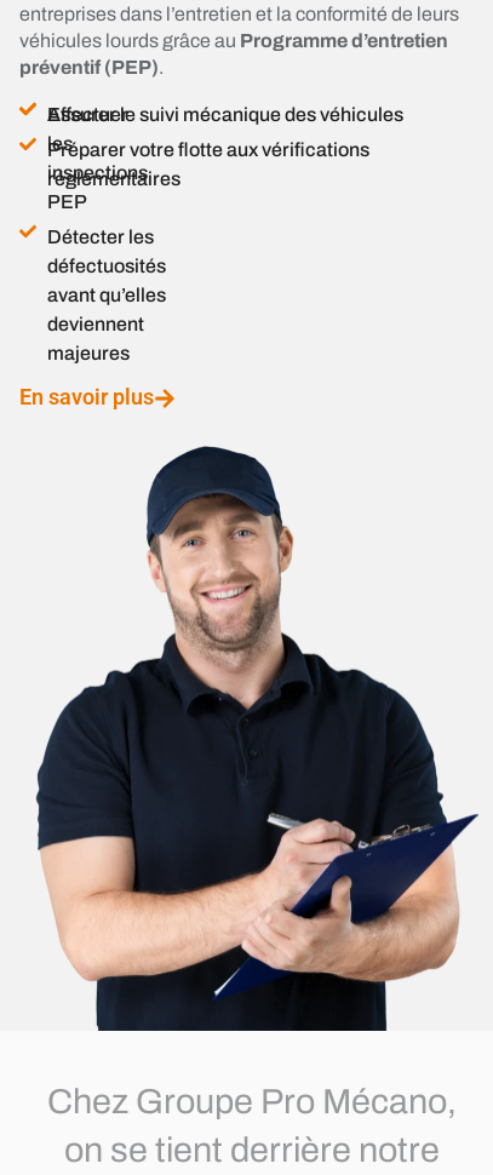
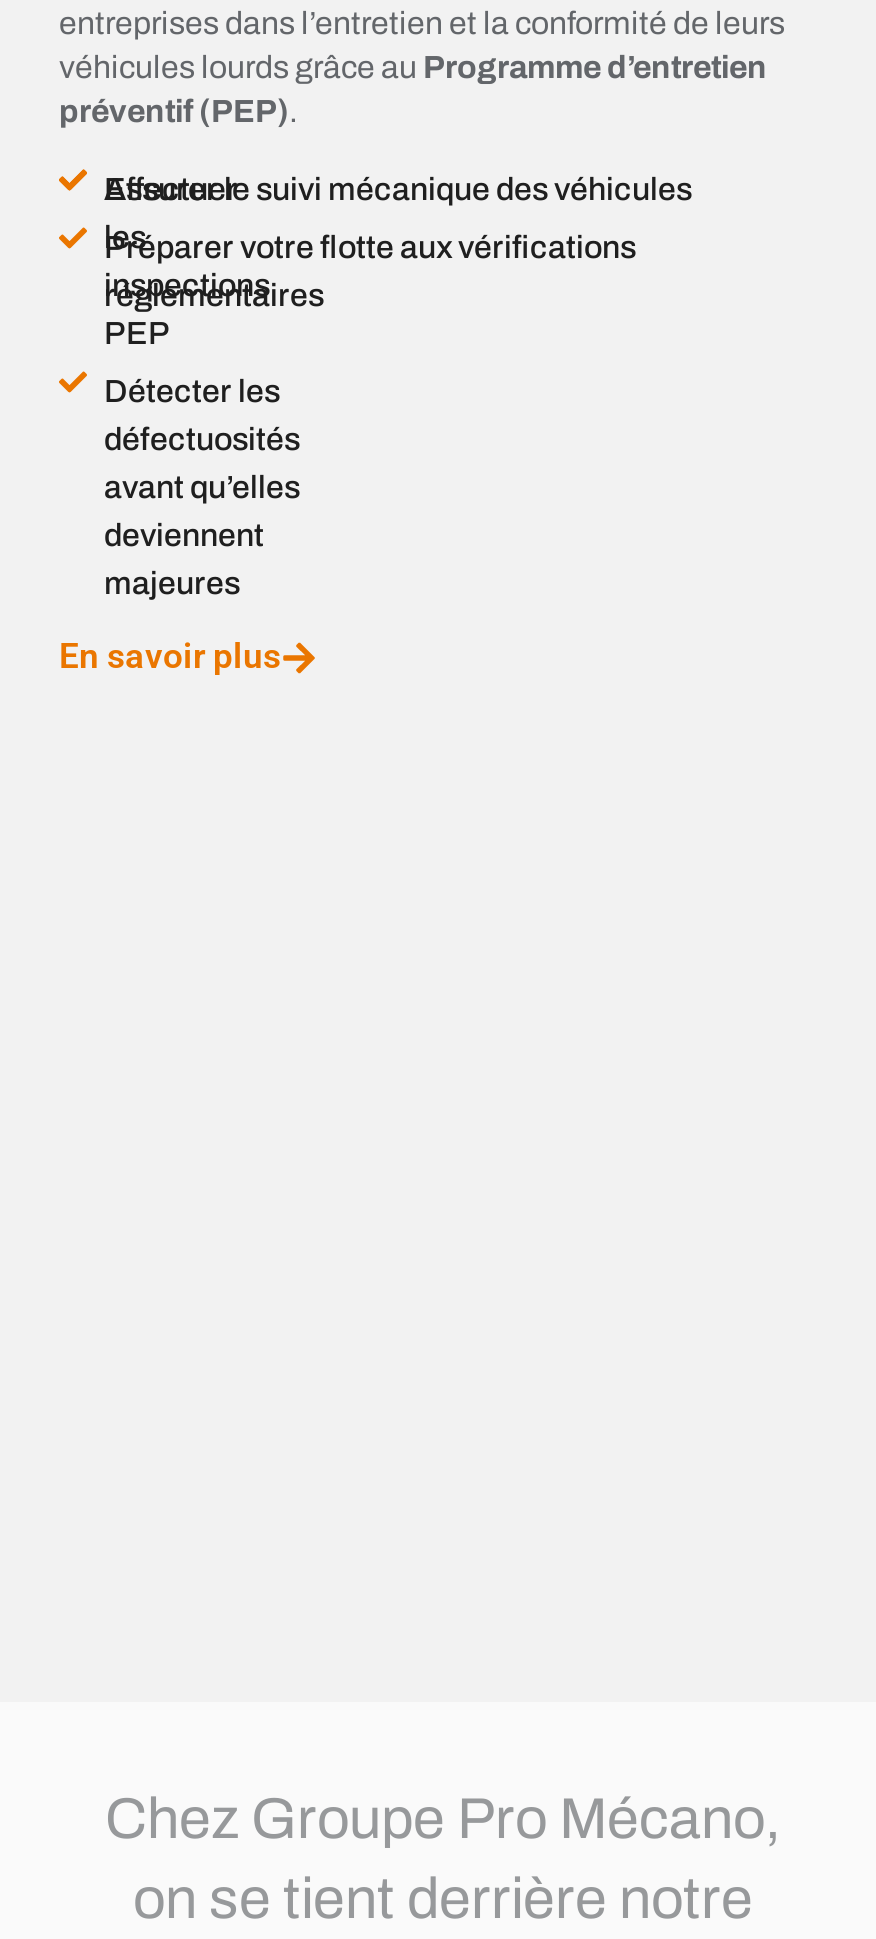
- [image]
